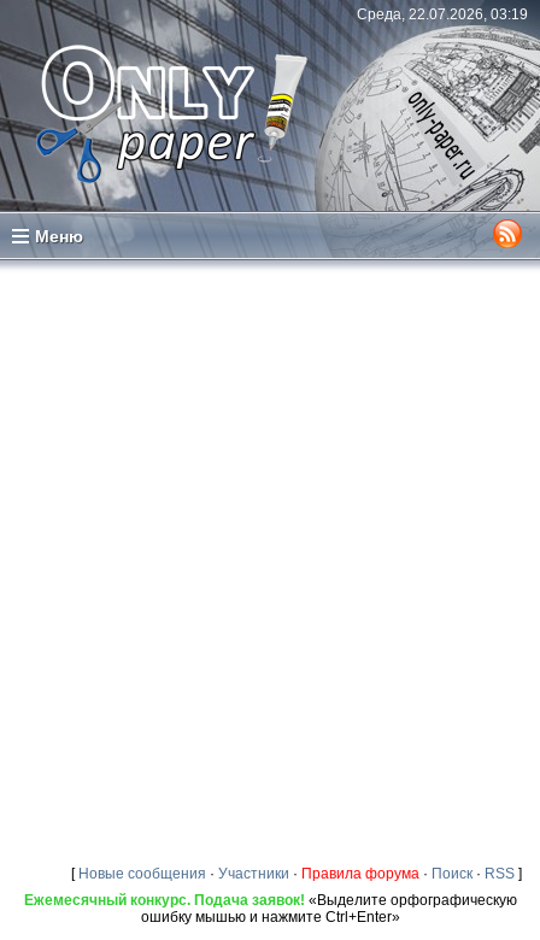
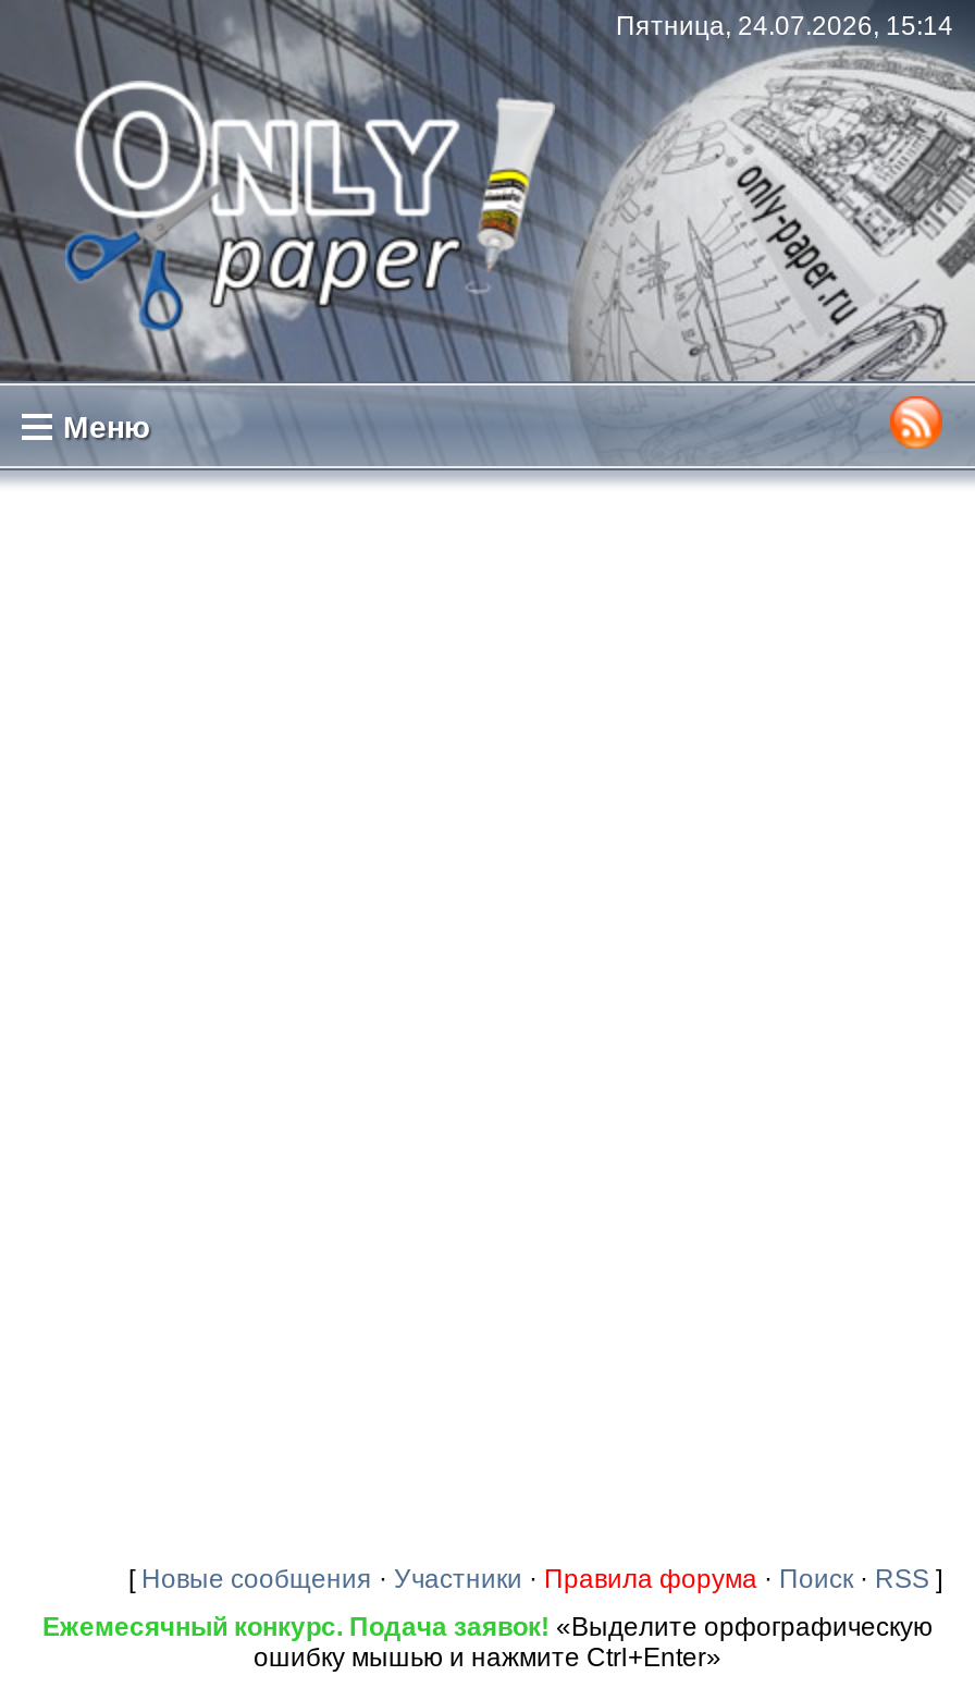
- Среда, 22.07.2026, 03:19
+ Пятница, 24.07.2026, 15:14
